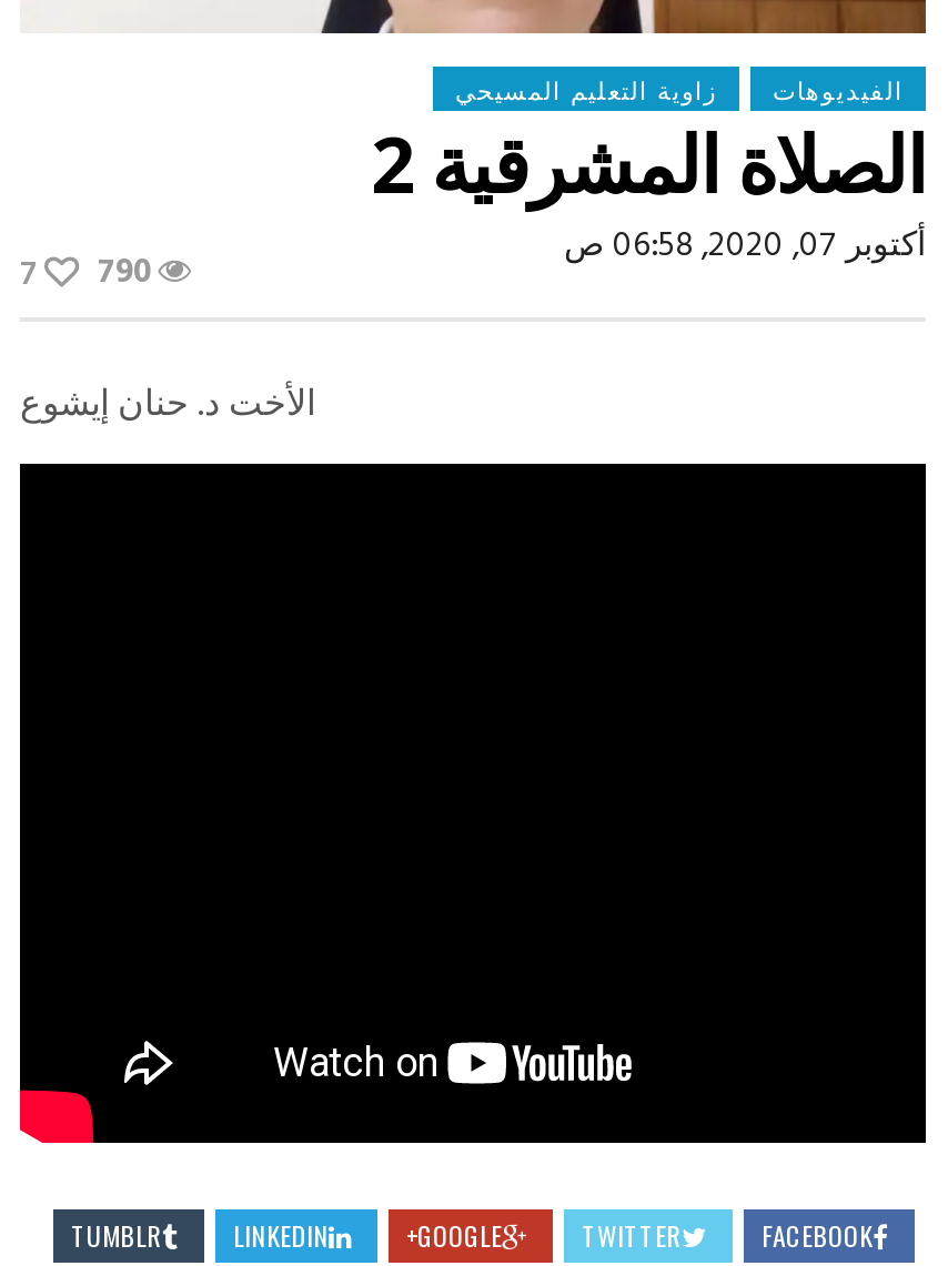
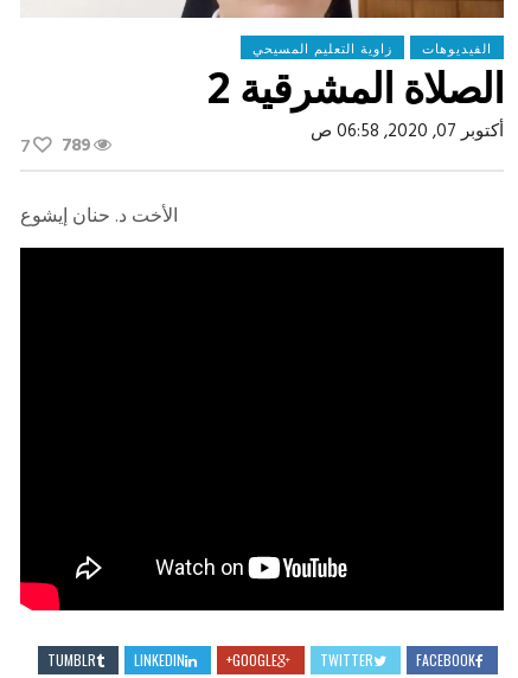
- 7 790
+ 7 789
